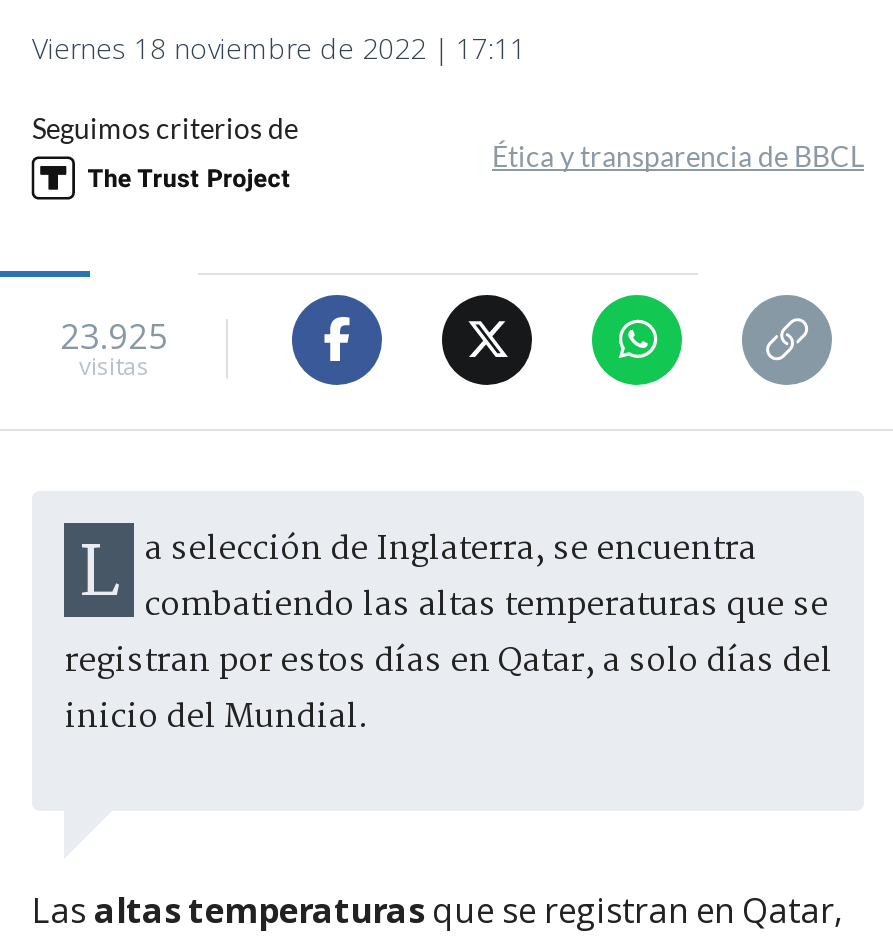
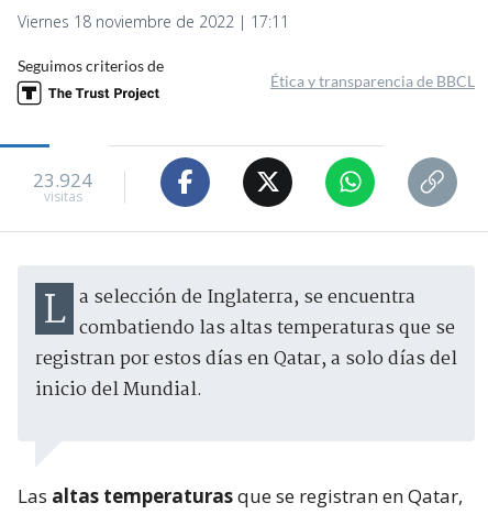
- 23.925
+ 23.924
